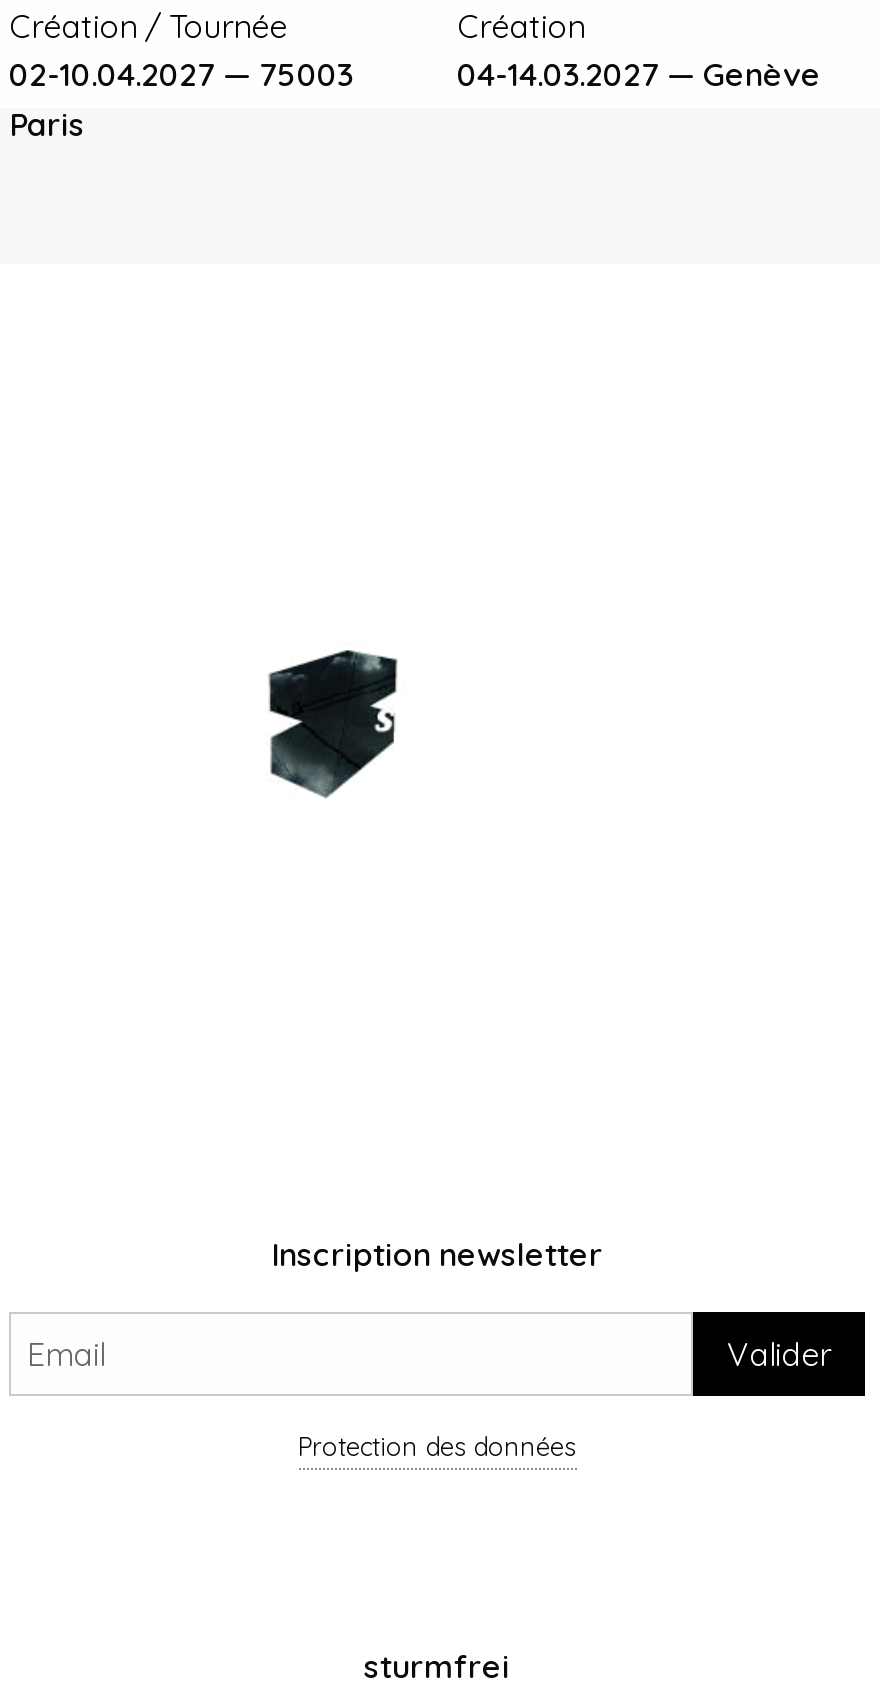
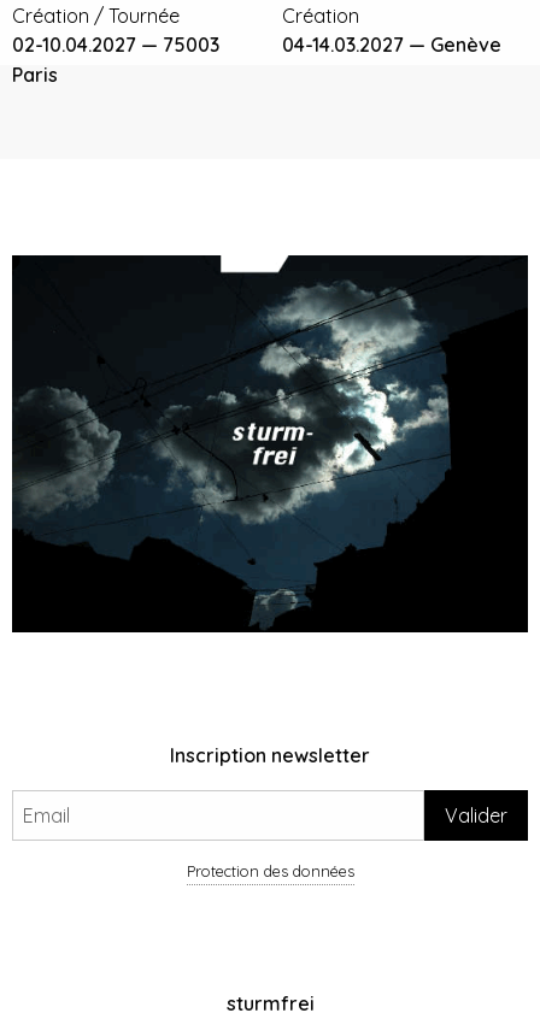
+ [image]
